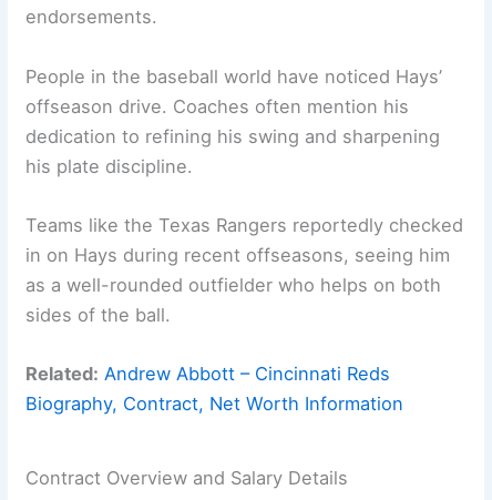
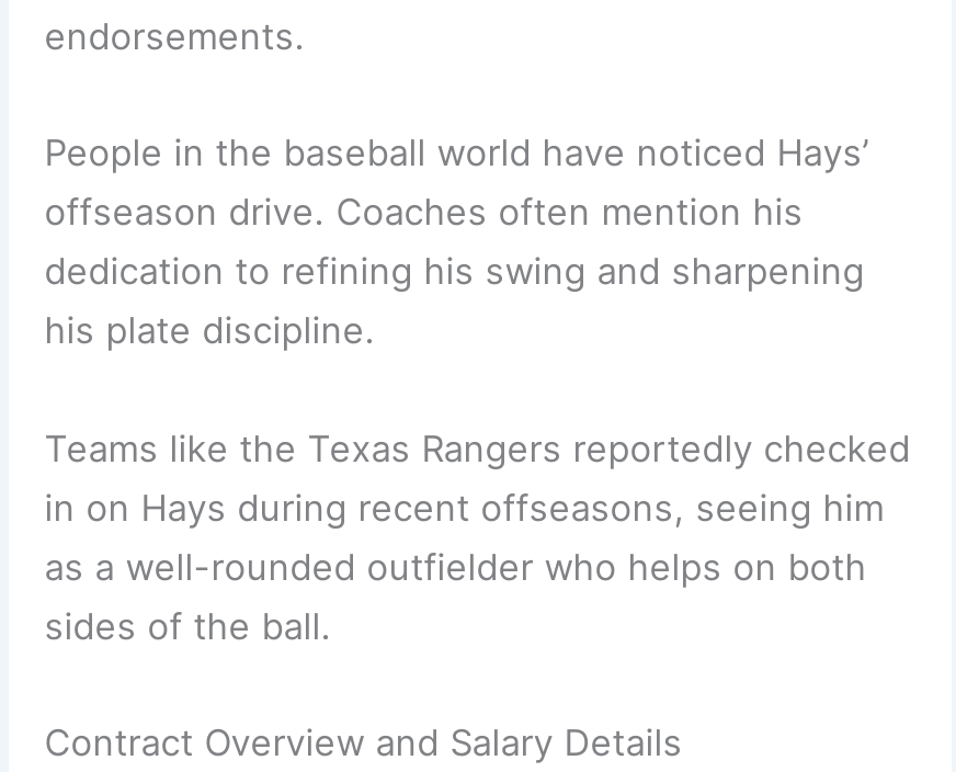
- Related: Andrew Abbott – Cincinnati Reds
- Biography, Contract, Net Worth Information
